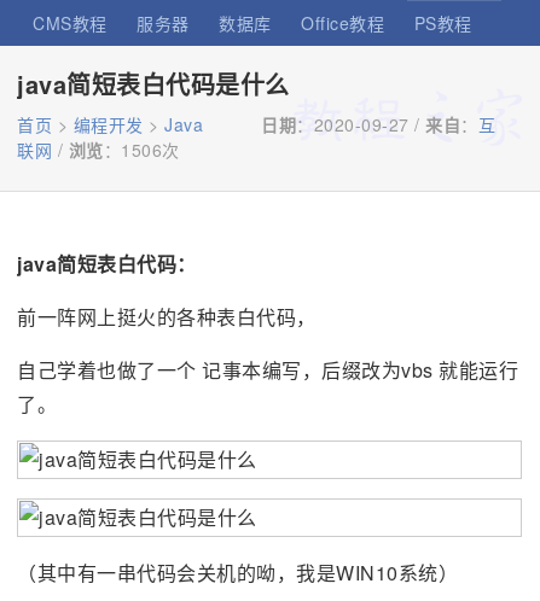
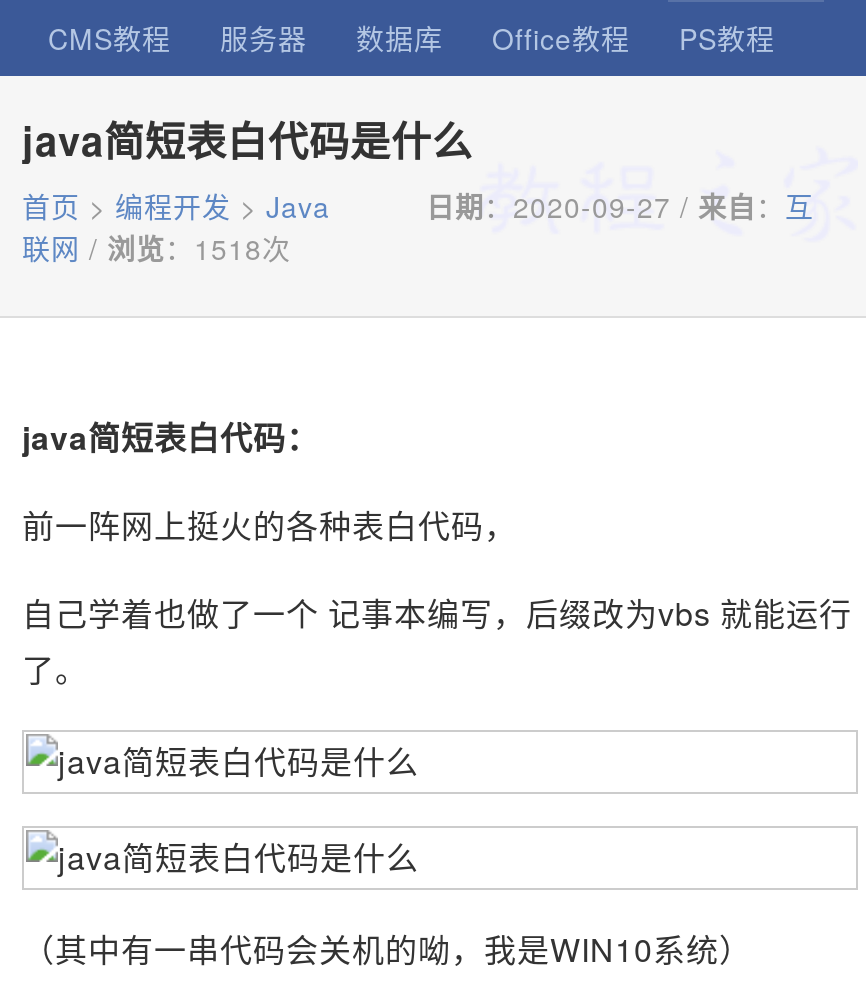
- 联网/浏览：1506次
+ 联网/浏览：1518次
